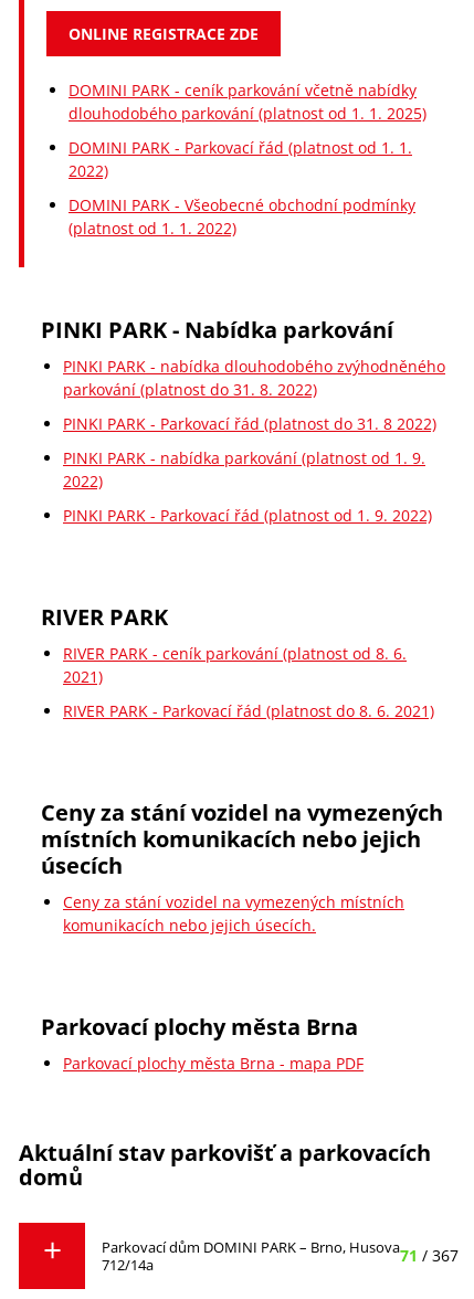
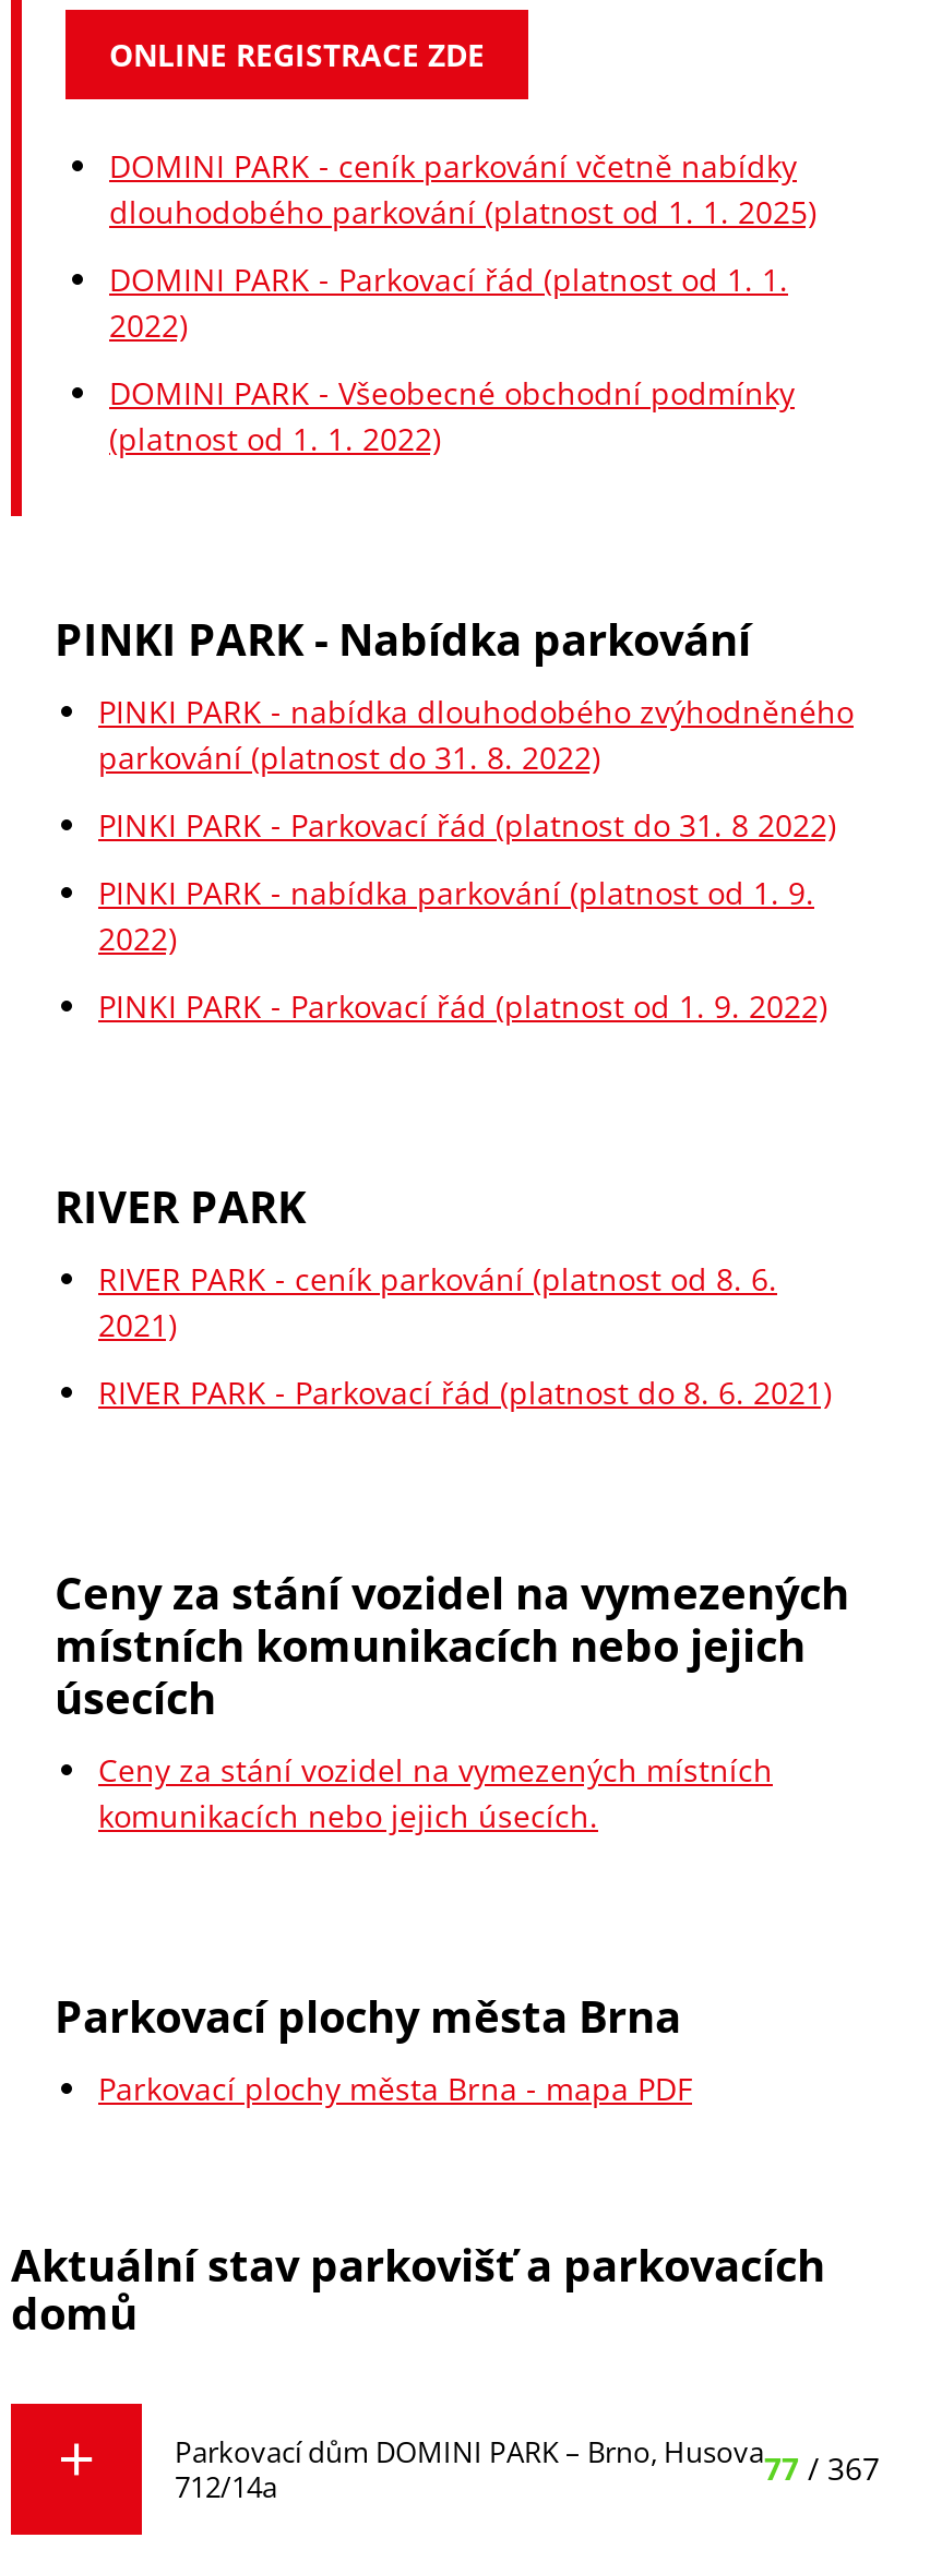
- Parkovací dům DOMINI PARK – Brno, Husova 71 / 367
+ Parkovací dům DOMINI PARK – Brno, Husova 77 / 367
